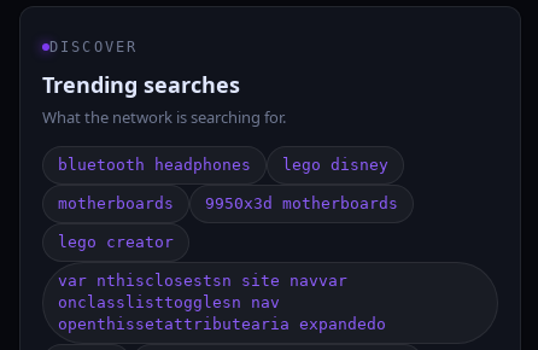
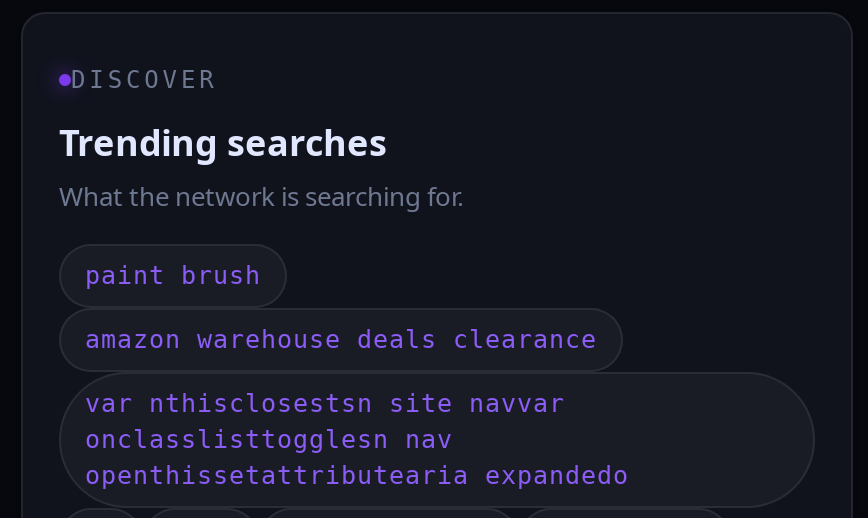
- bluetooth headphones
- lego disney
- motherboards
- 9950x3d motherboards
- lego creator
+ paint brush
+ amazon warehouse deals clearance
